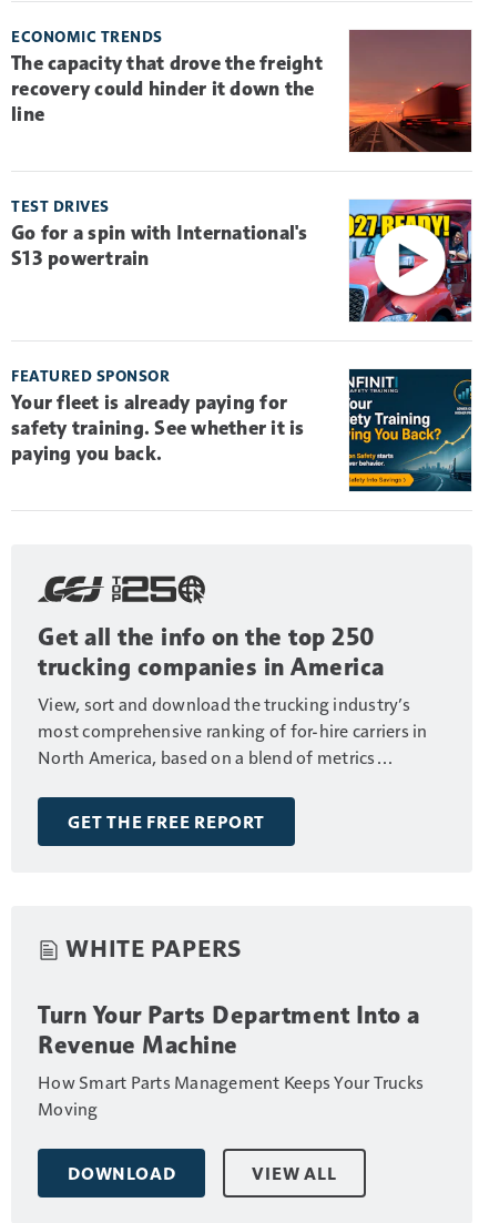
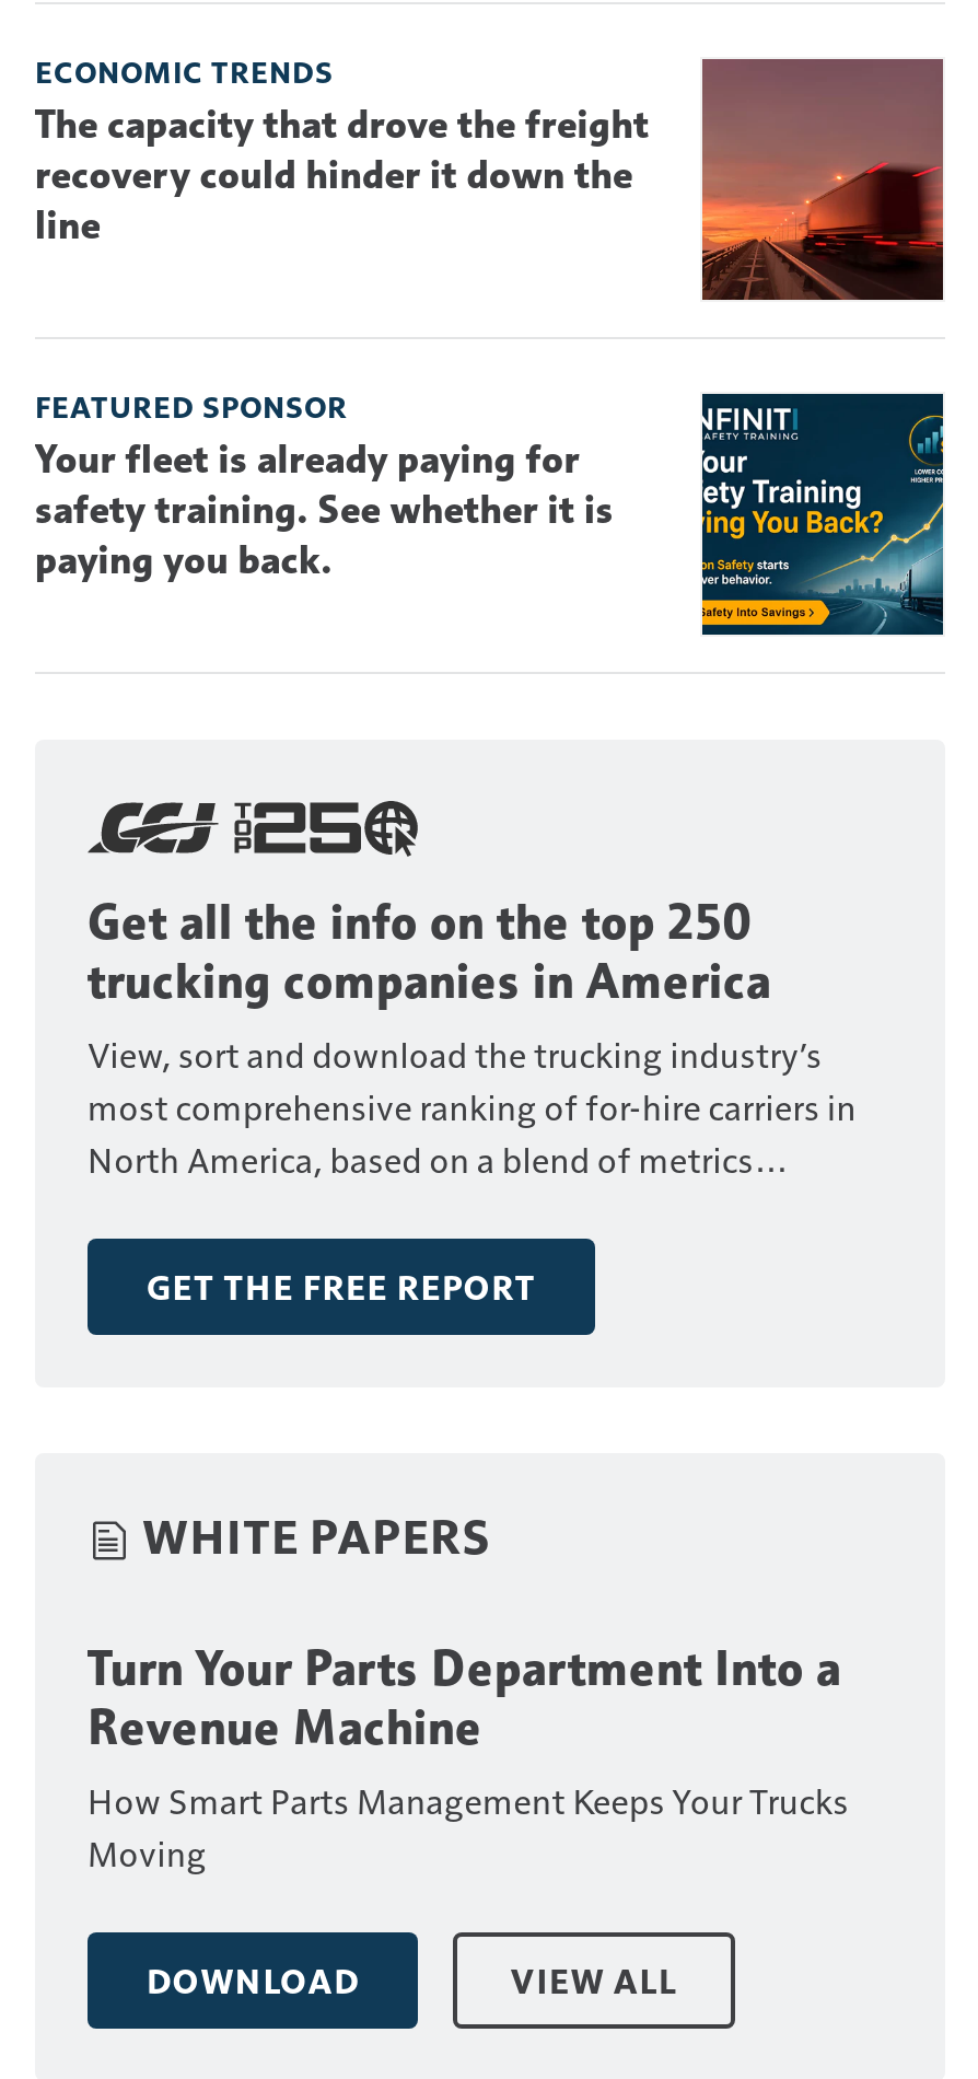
- [image]
- TEST DRIVES
- Go for a spin with International's
- S13 powertrain
